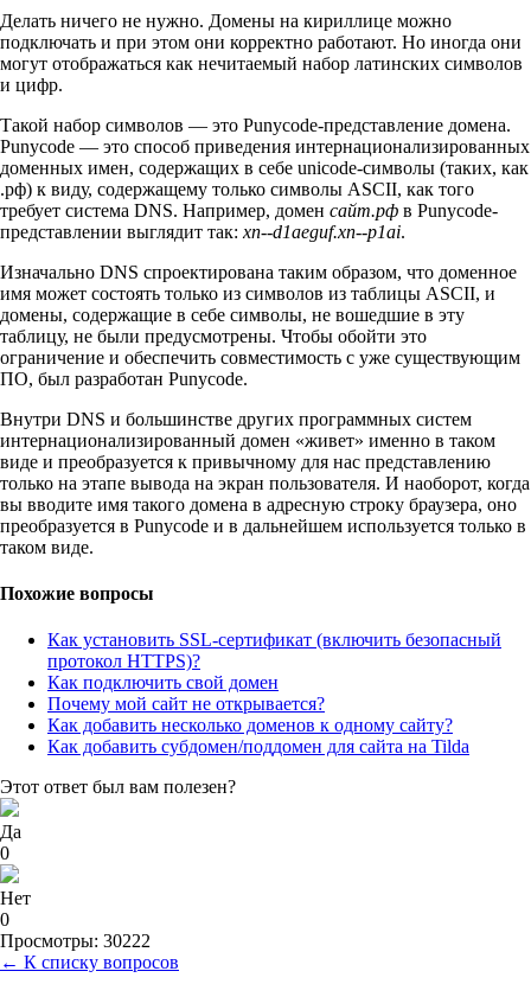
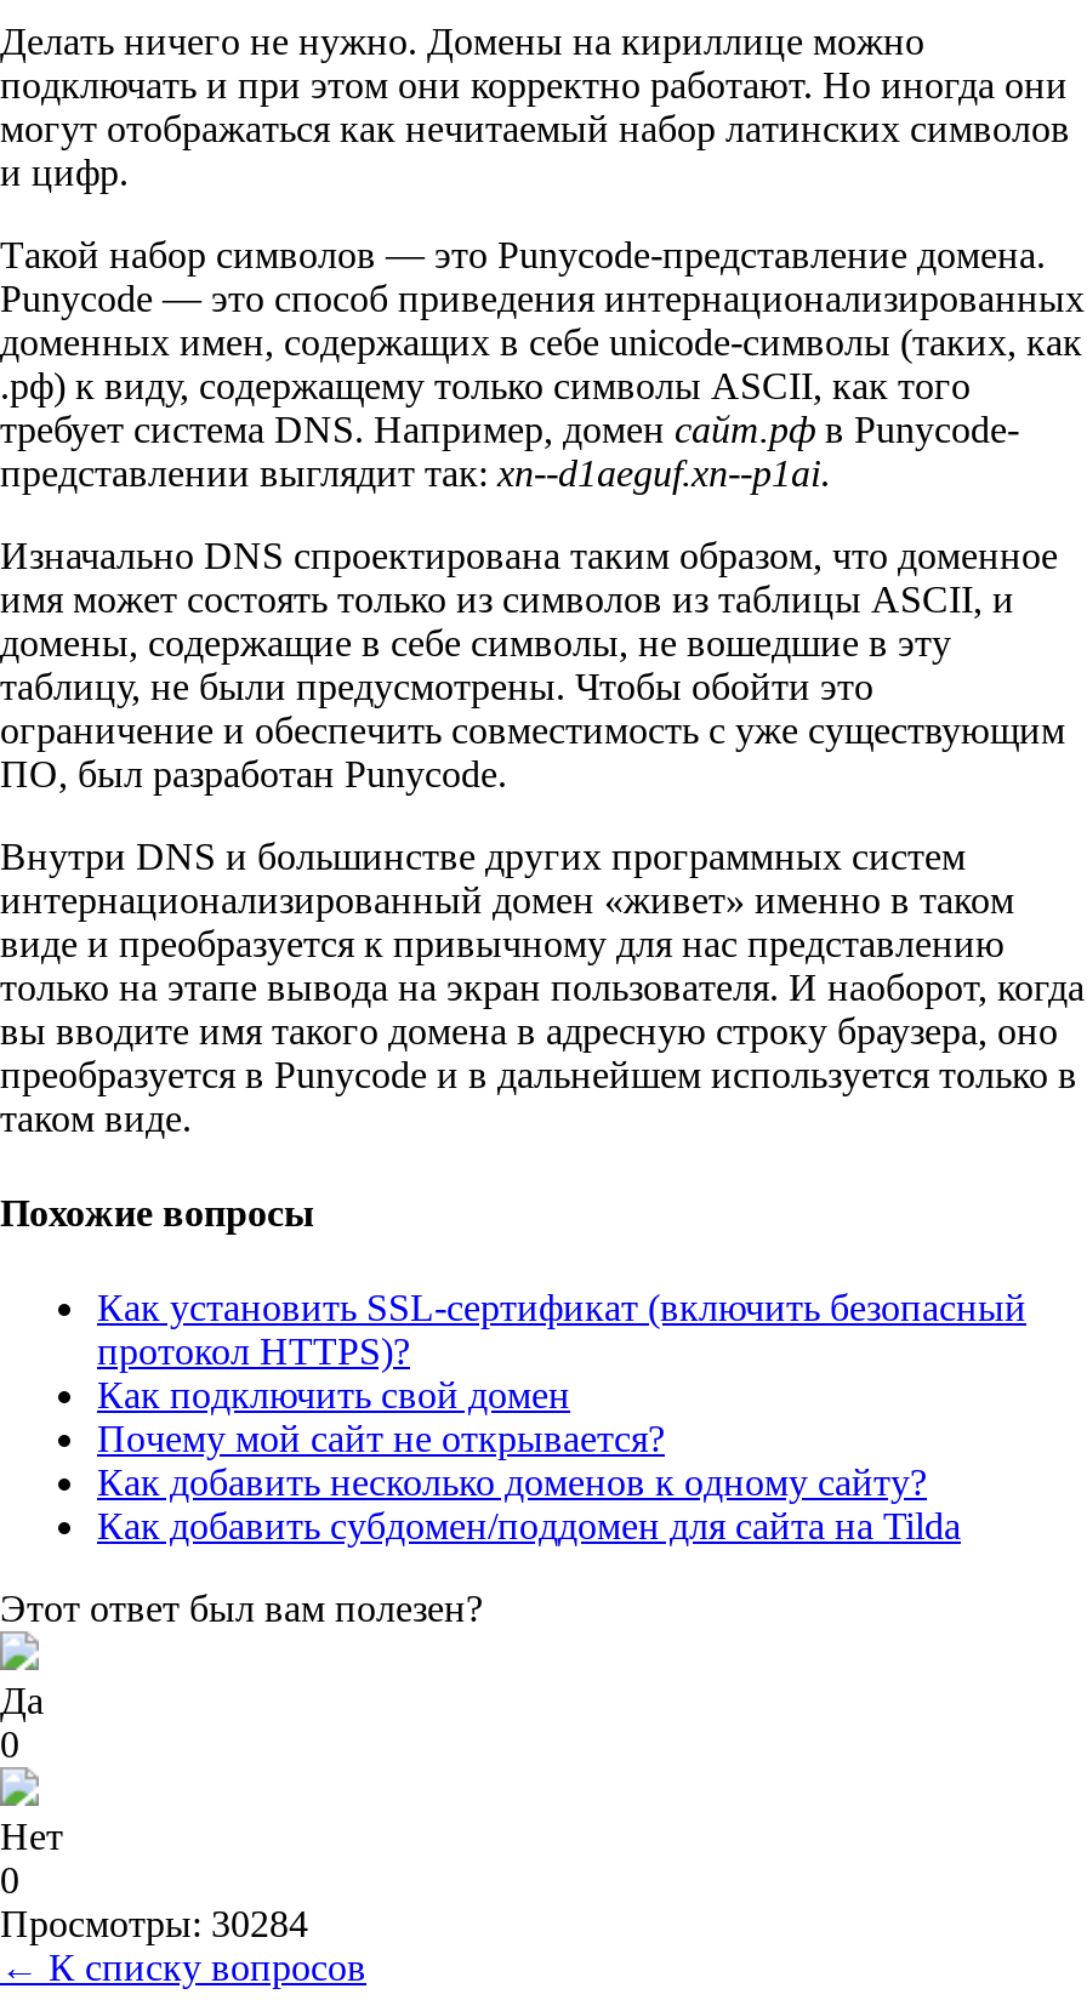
- Просмотры: 30222
+ Просмотры: 30284
